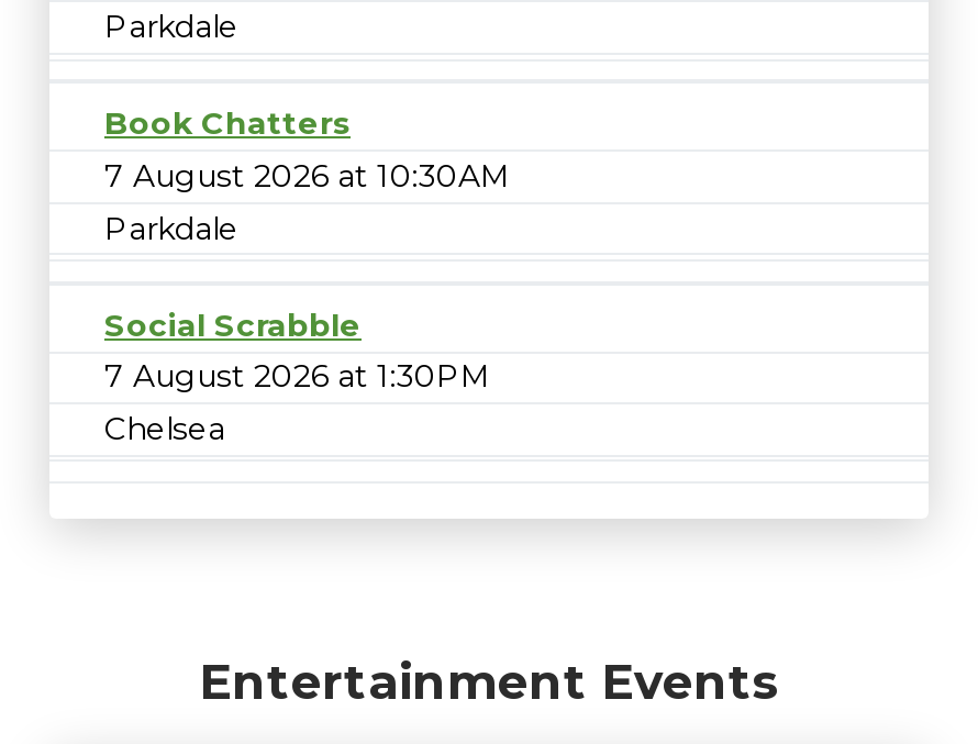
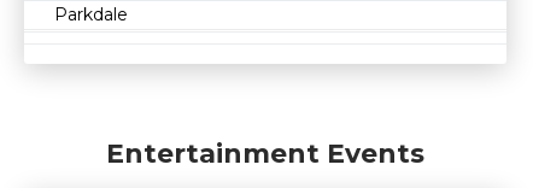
- Book Chatters
- 7 August 2026 at 10:30AM
- Parkdale
- Social Scrabble
- 7 August 2026 at 1:30PM
- Chelsea
